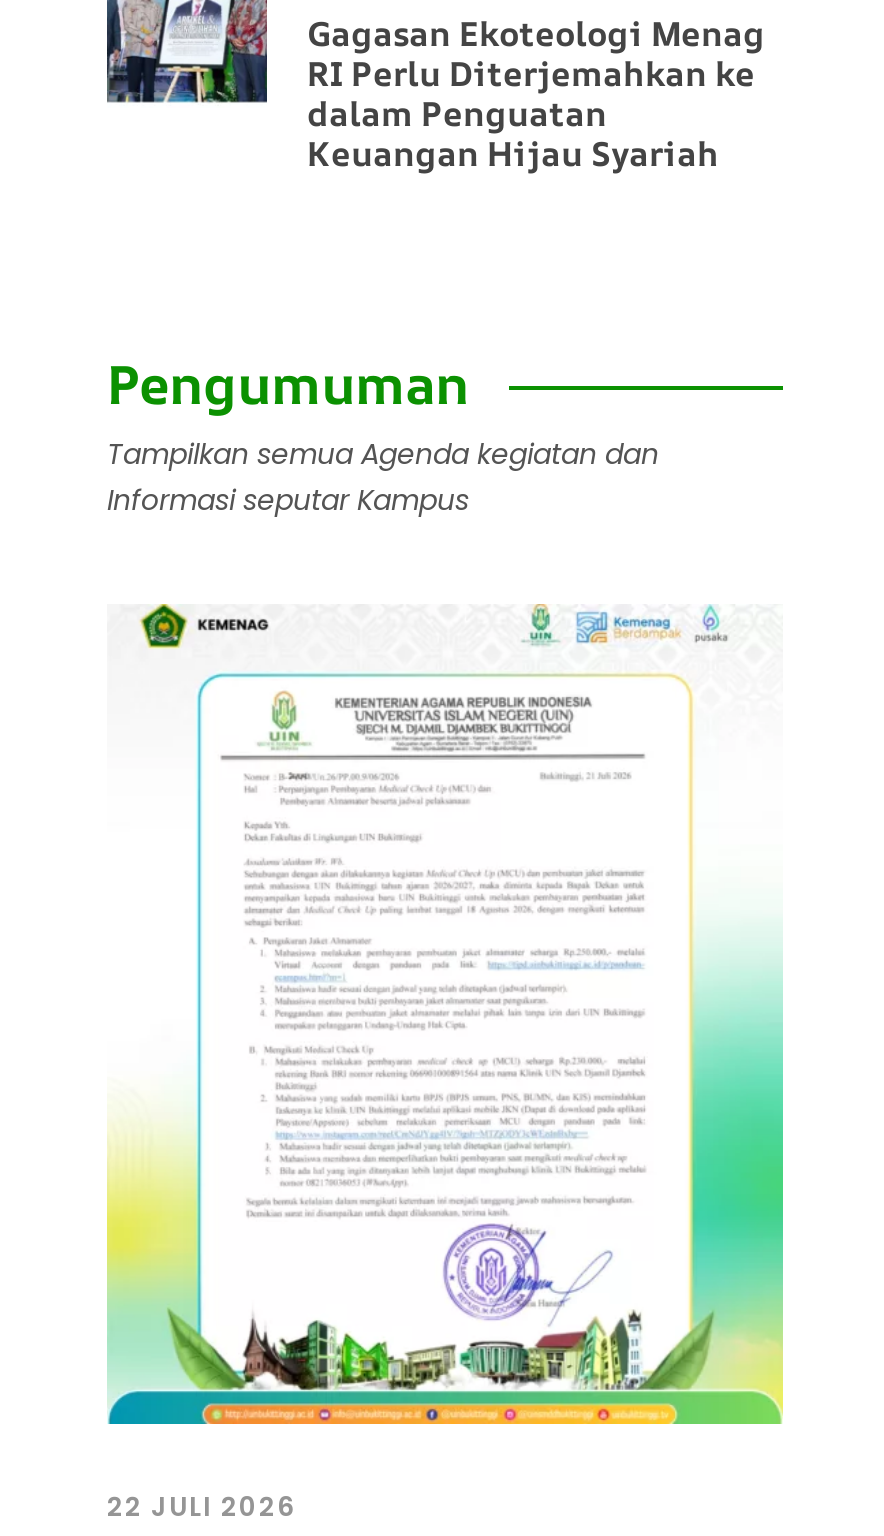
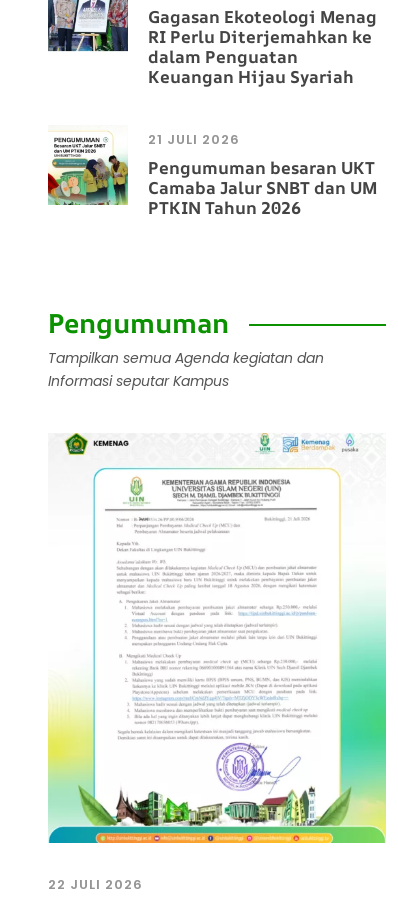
+ [image]
+ 21 JULI 2026
+ Pengumuman besaran UKT
+ Camaba Jalur SNBT dan UM
+ PTKIN Tahun 2026
